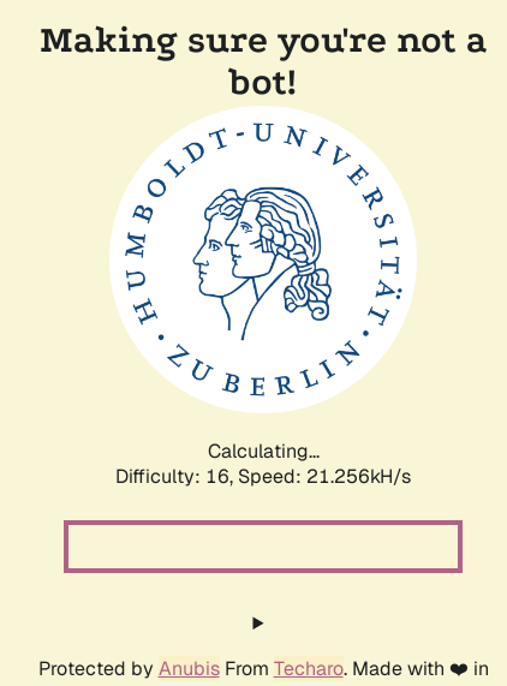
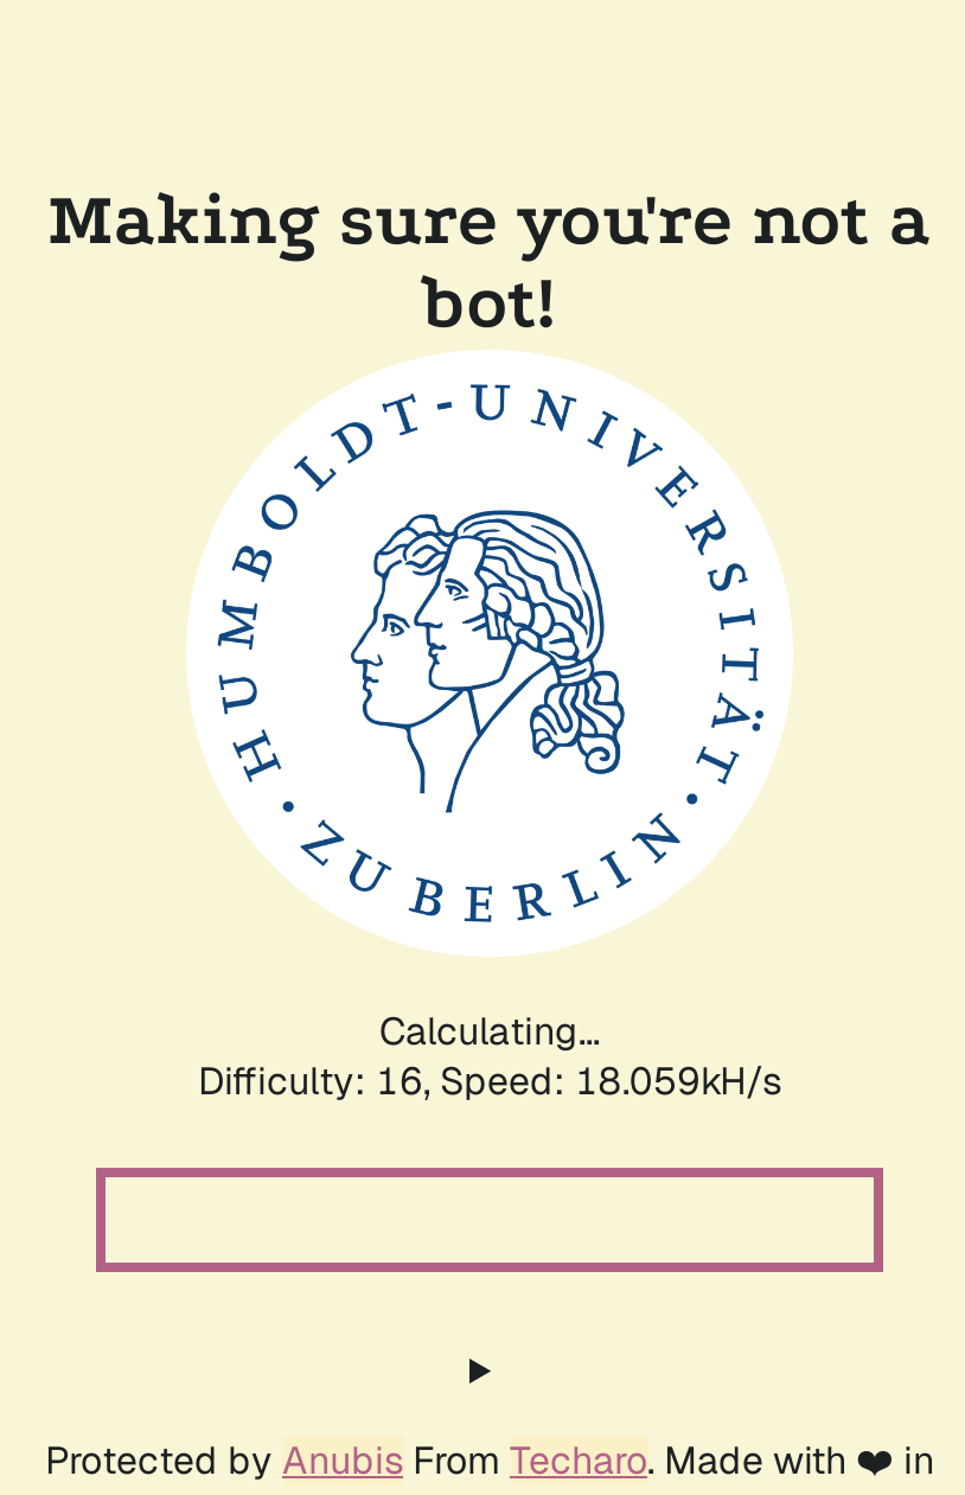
- Difficulty: 16, Speed: 21.256kH/s
+ Difficulty: 16, Speed: 18.059kH/s
